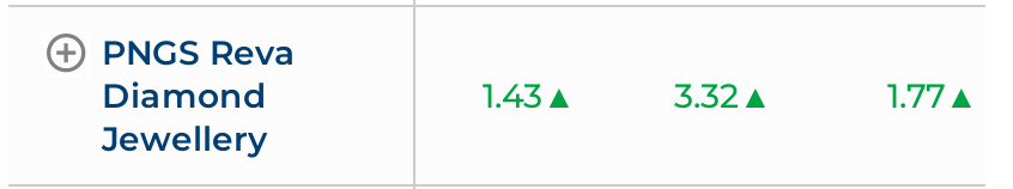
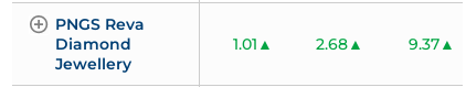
- 1.43
+ 1.01

- 3.32
+ 2.68

- 1.77
+ 9.37
